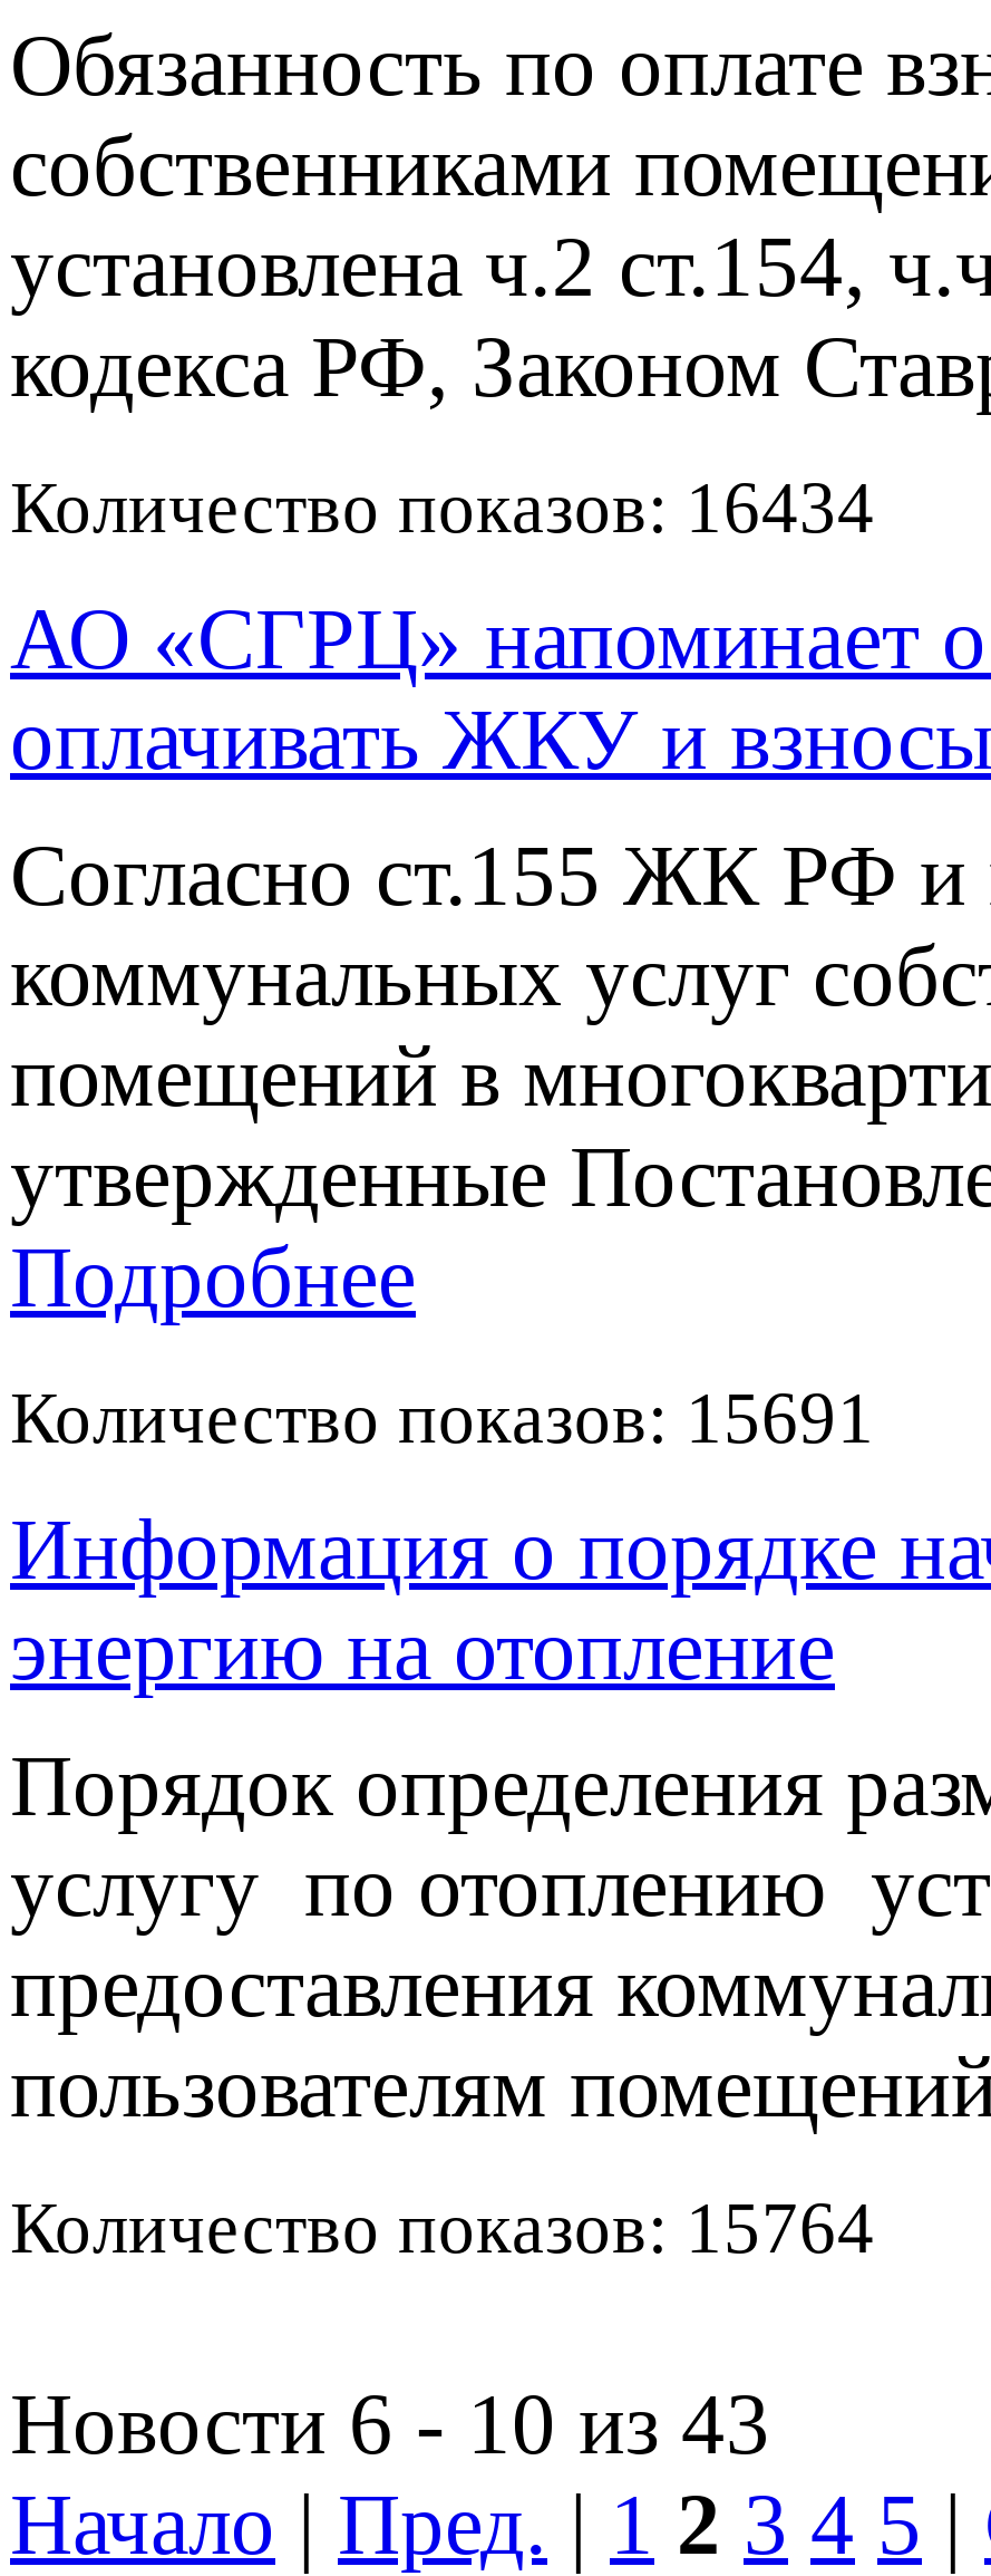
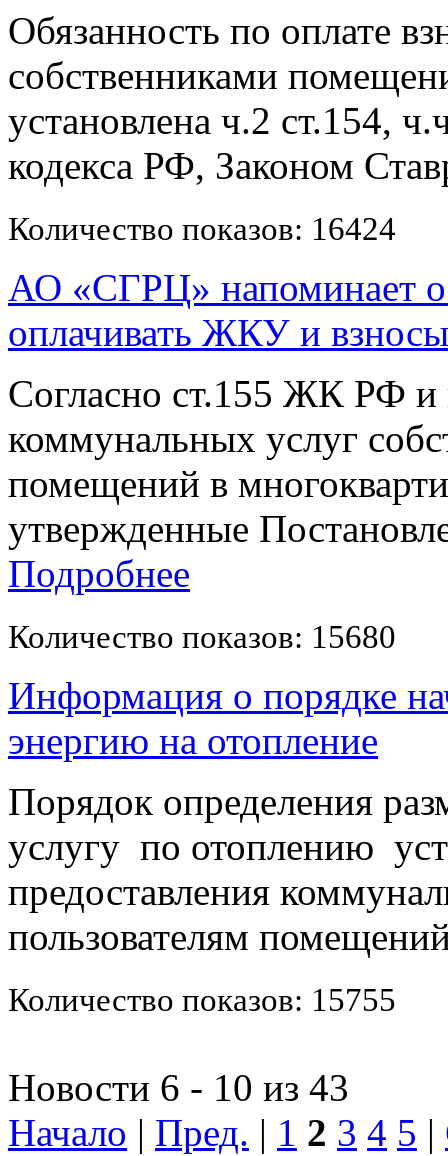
- Количество показов: 16434
+ Количество показов: 16424

- Количество показов: 15691
+ Количество показов: 15680

- Количество показов: 15764
+ Количество показов: 15755
